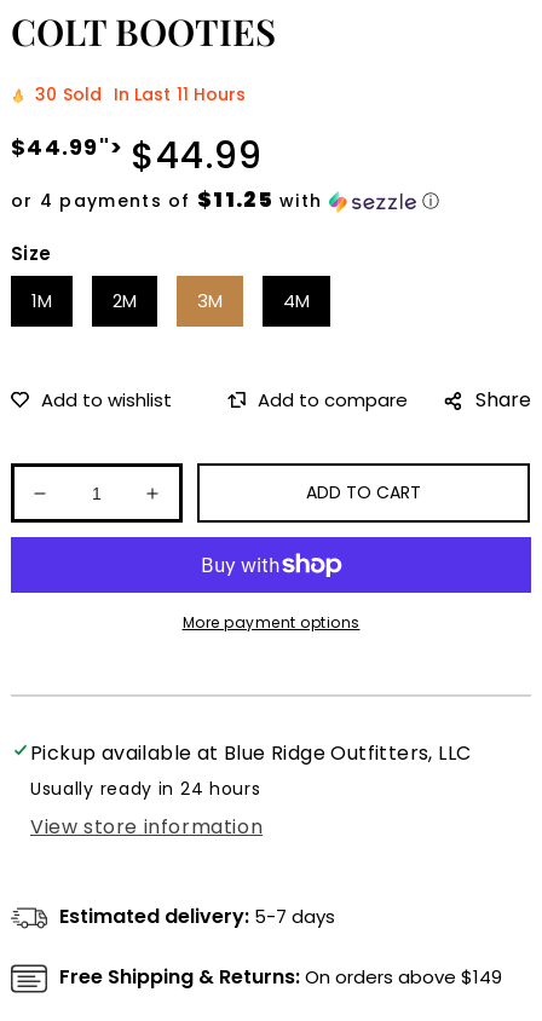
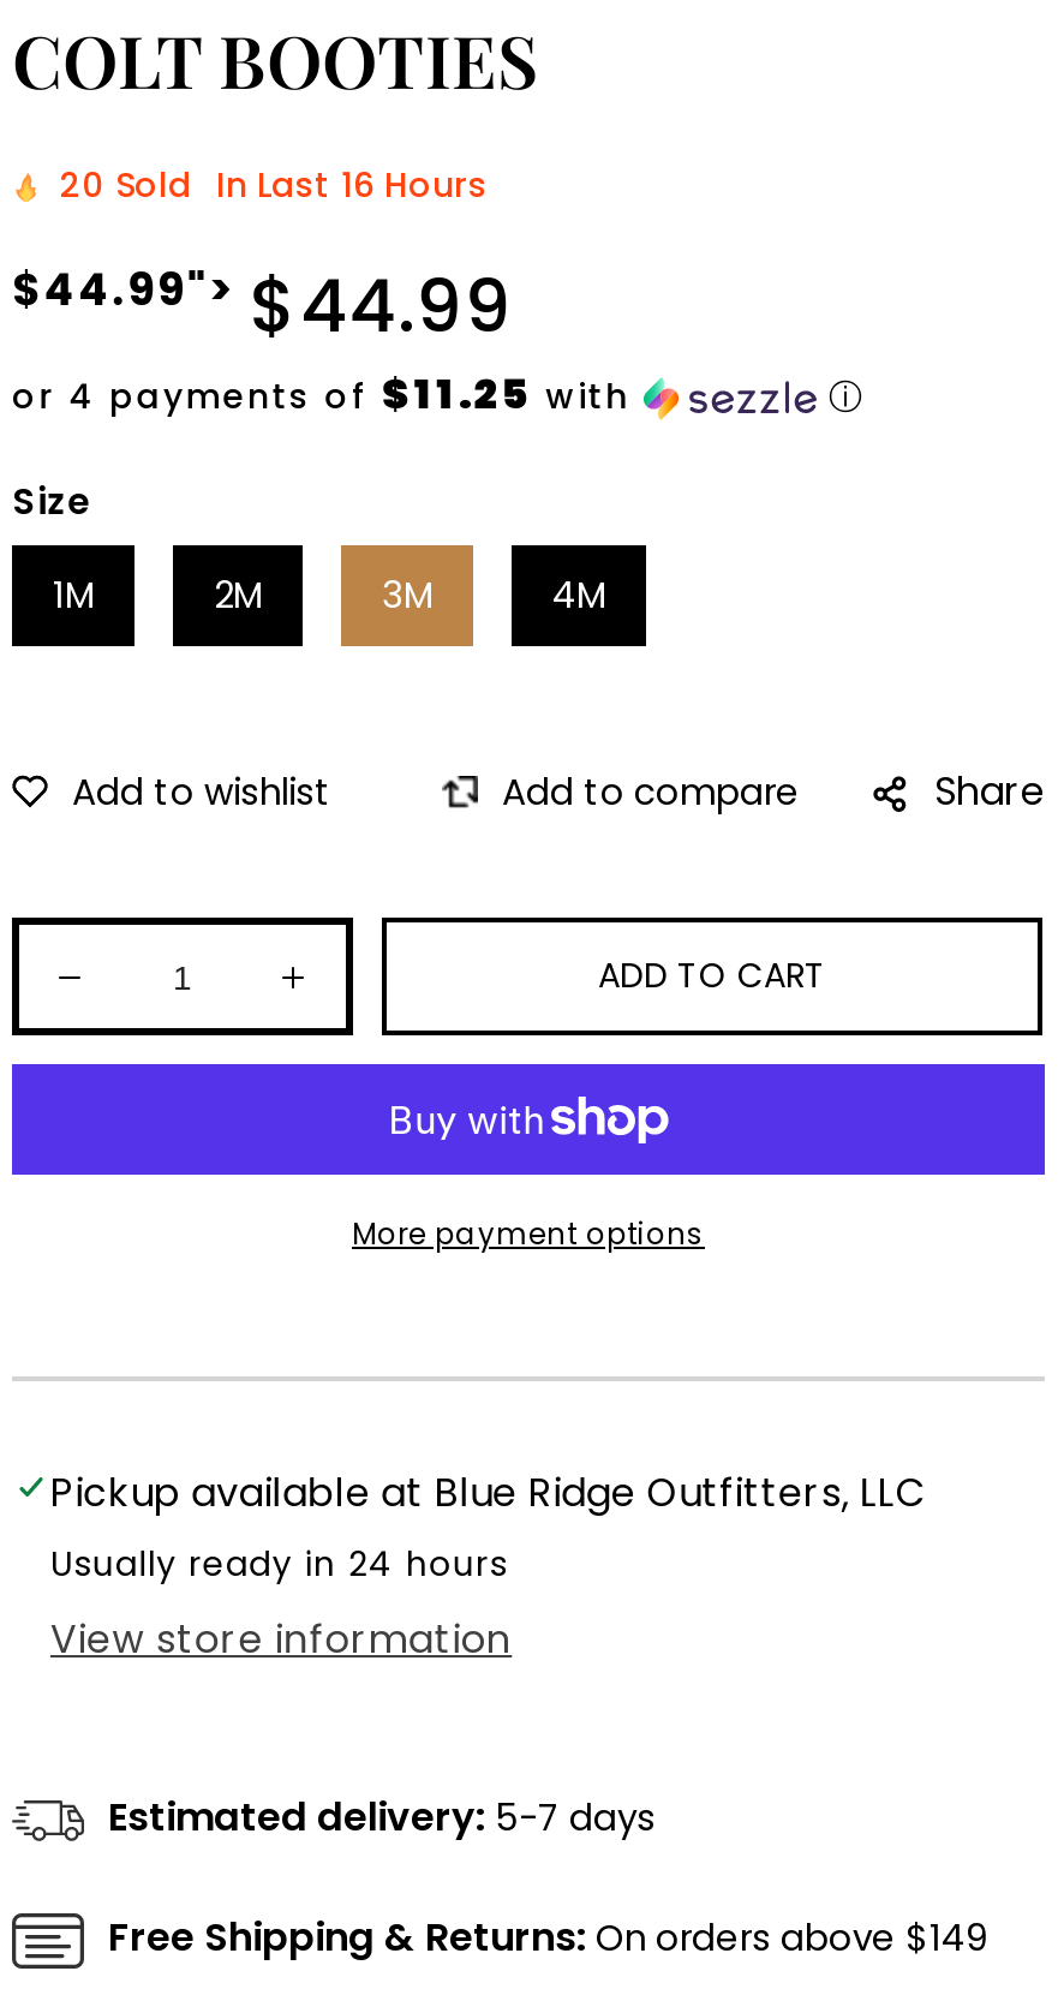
- 30 Sold In Last 11 Hours
+ 20 Sold In Last 16 Hours
